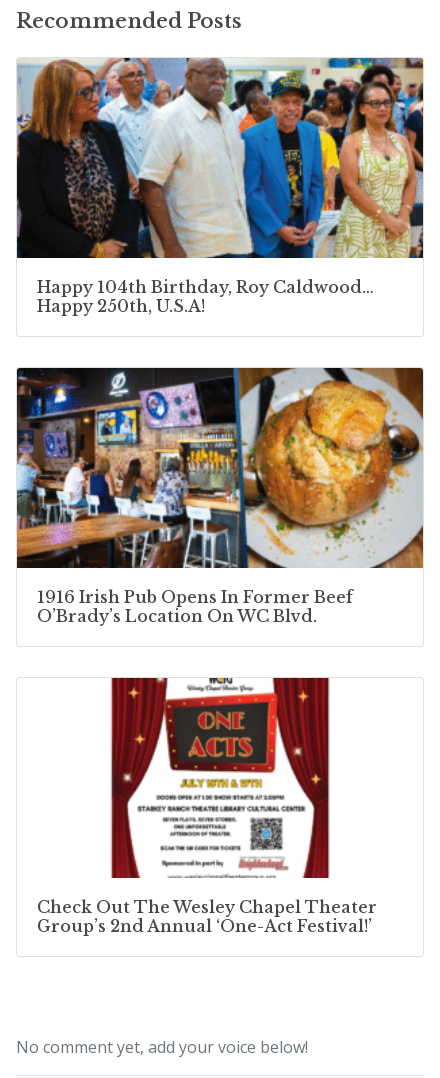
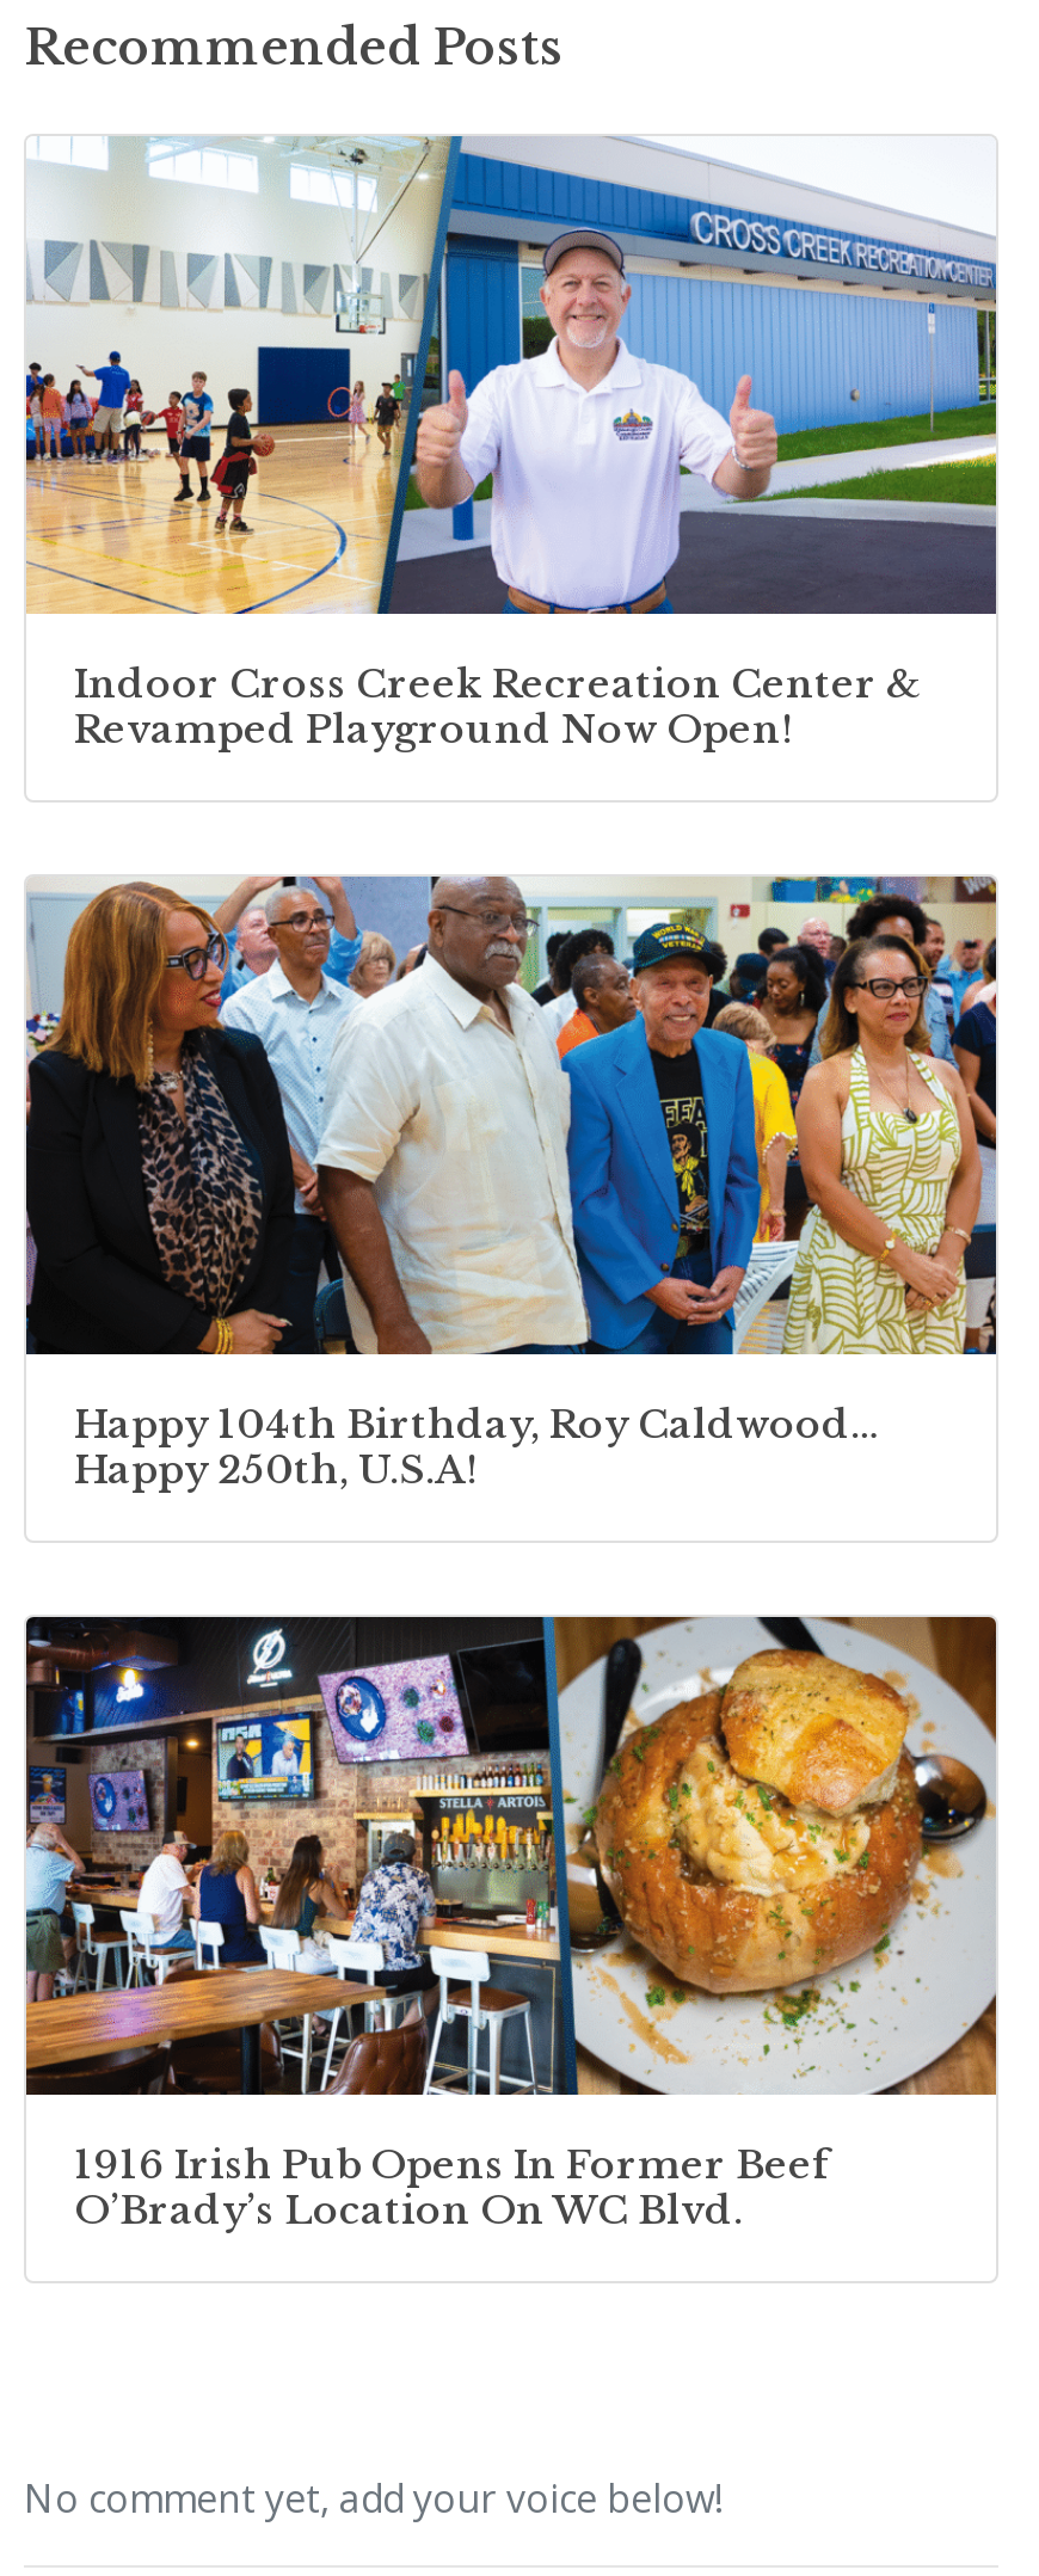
+ [image]
+ Indoor Cross Creek Recreation Center &
+ Revamped Playground Now Open!

moved down: [image] | Happy 104th Birthday, Roy Caldwood… | Happy 250th, U.S.A! | 1916 Irish Pub Opens In Former Beef | O’Brady’s Location On WC Blvd.

- [image]
- Check Out The Wesley Chapel Theater
- Group’s 2nd Annual ‘One-Act Festival!’
